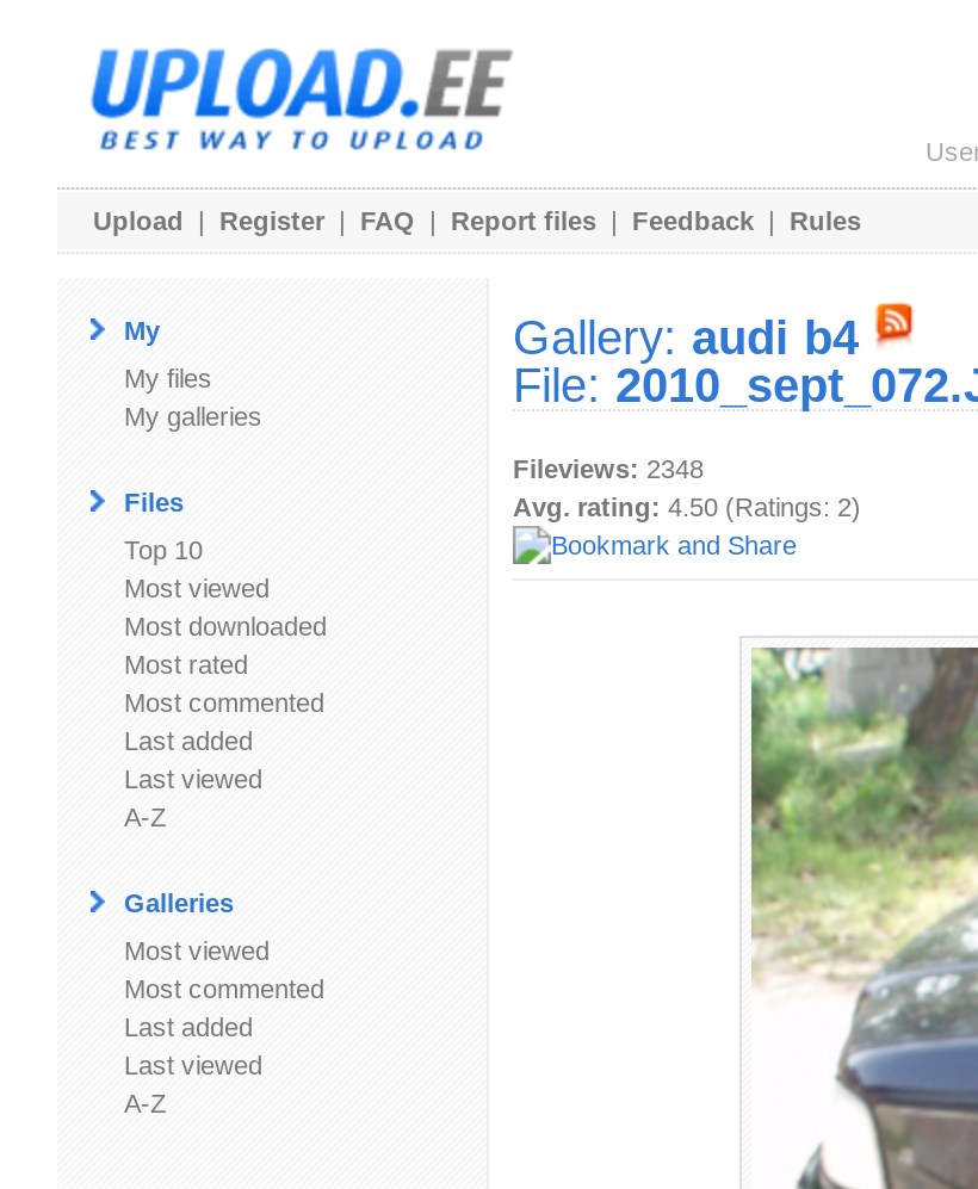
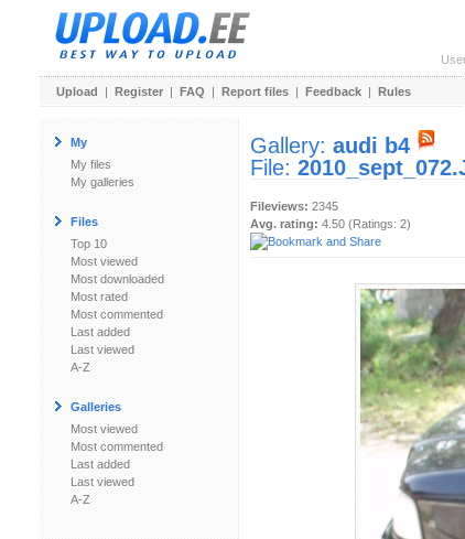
- Fileviews: 2348
+ Fileviews: 2345
